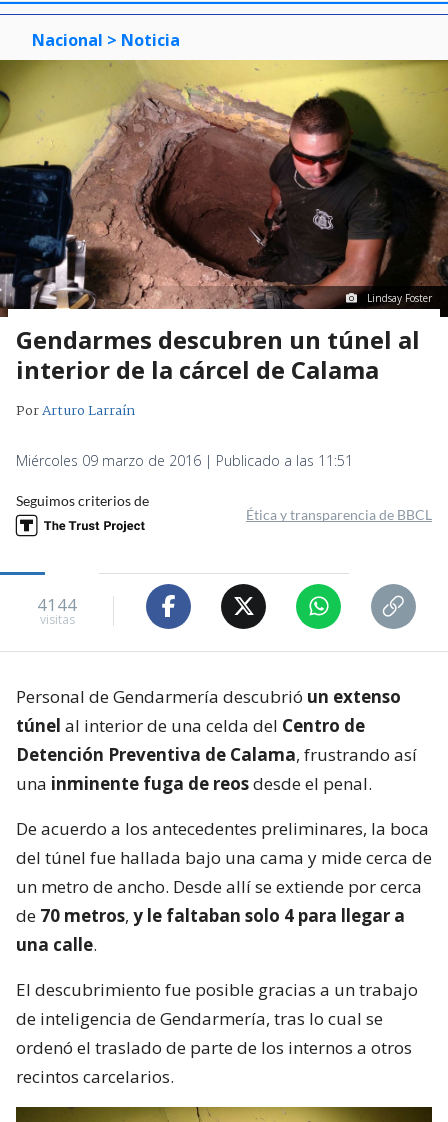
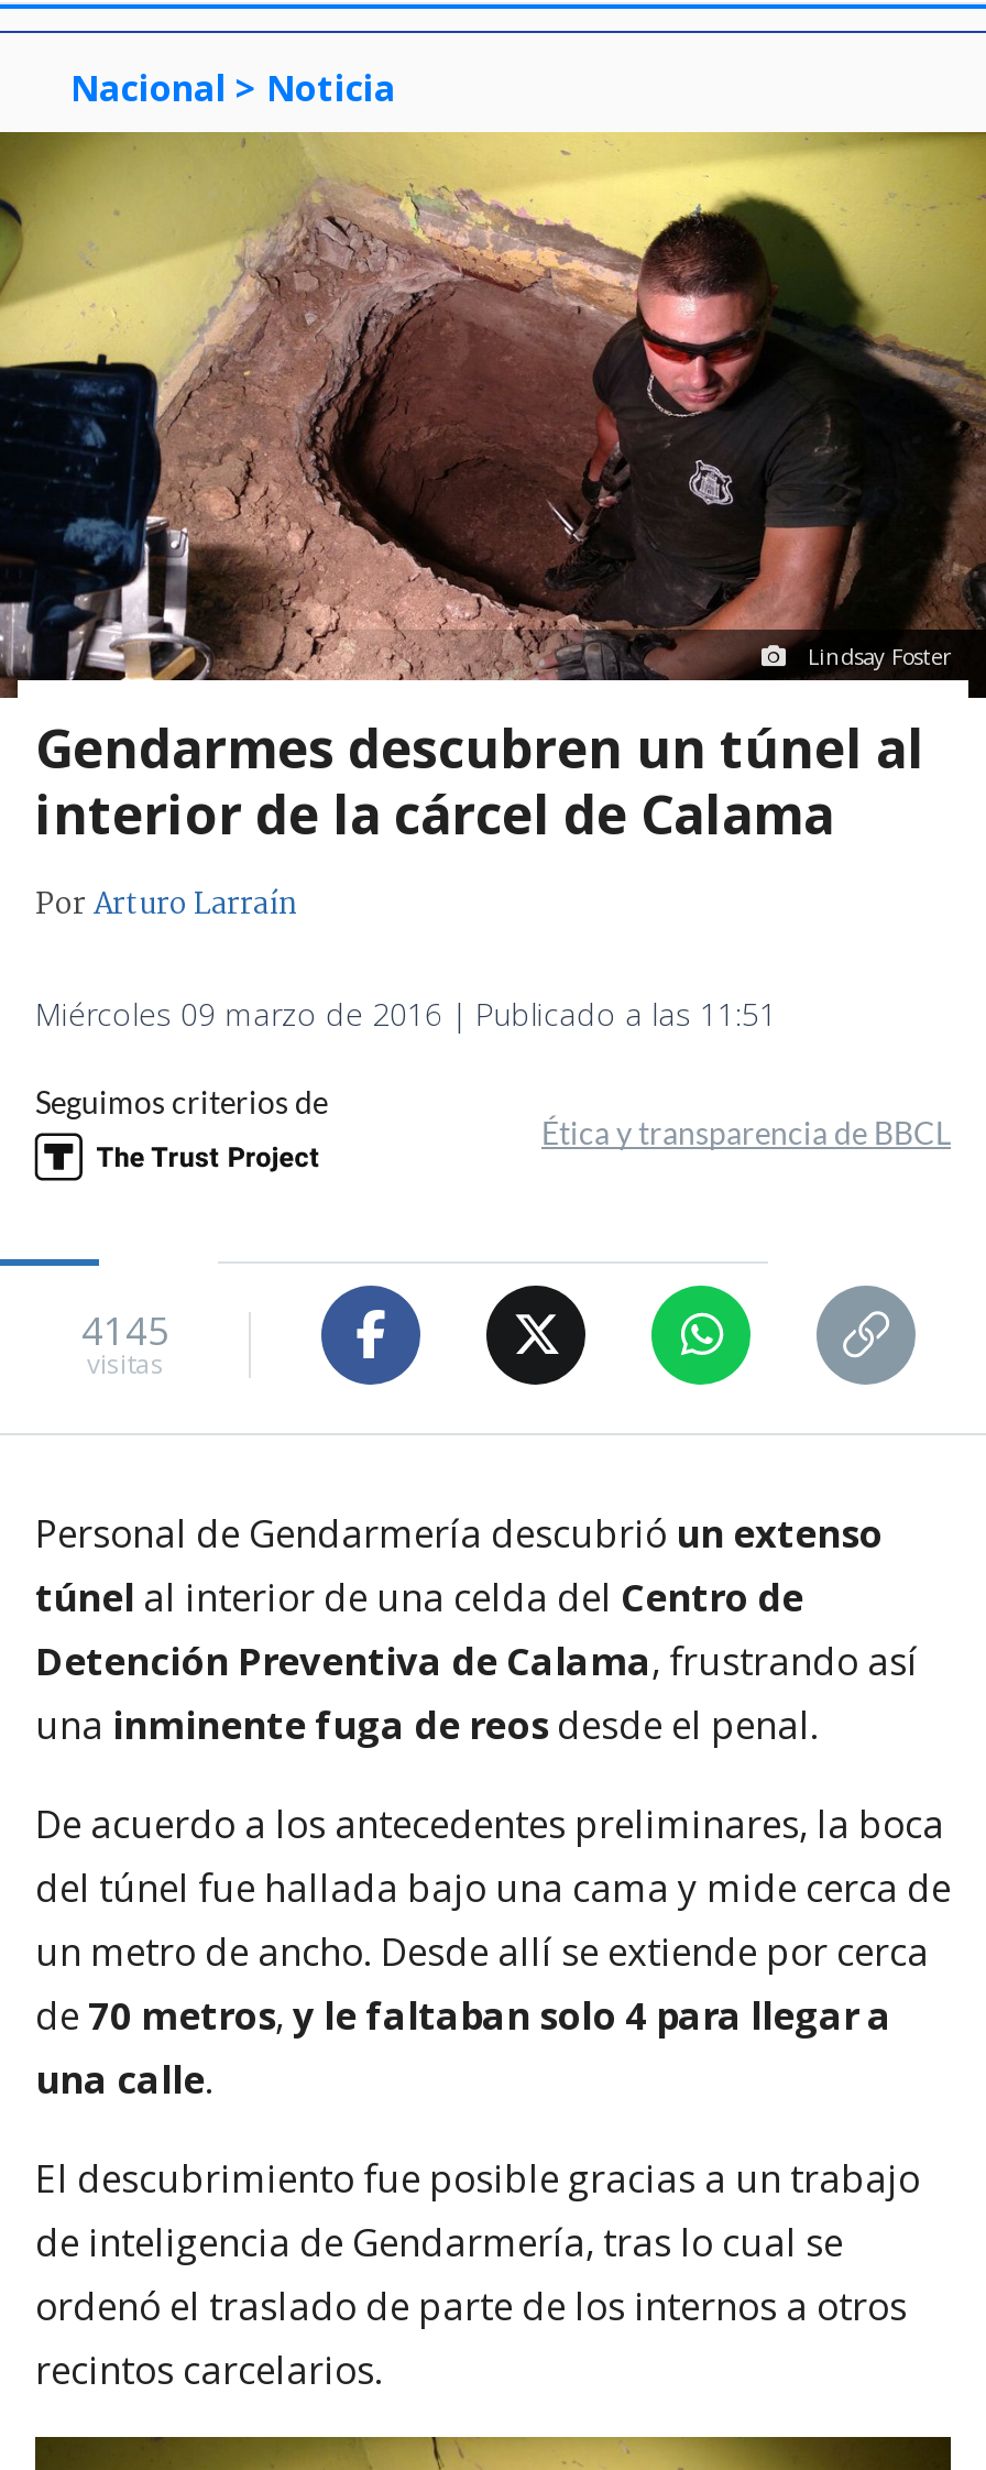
- 4144
+ 4145
